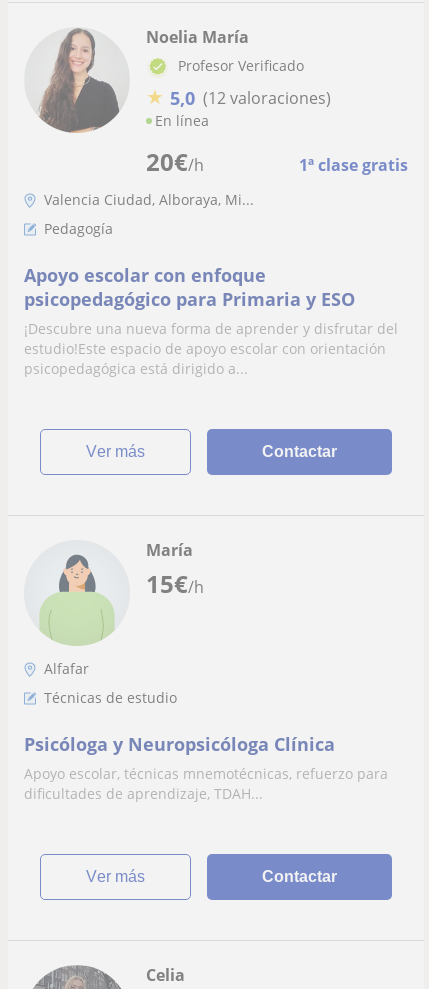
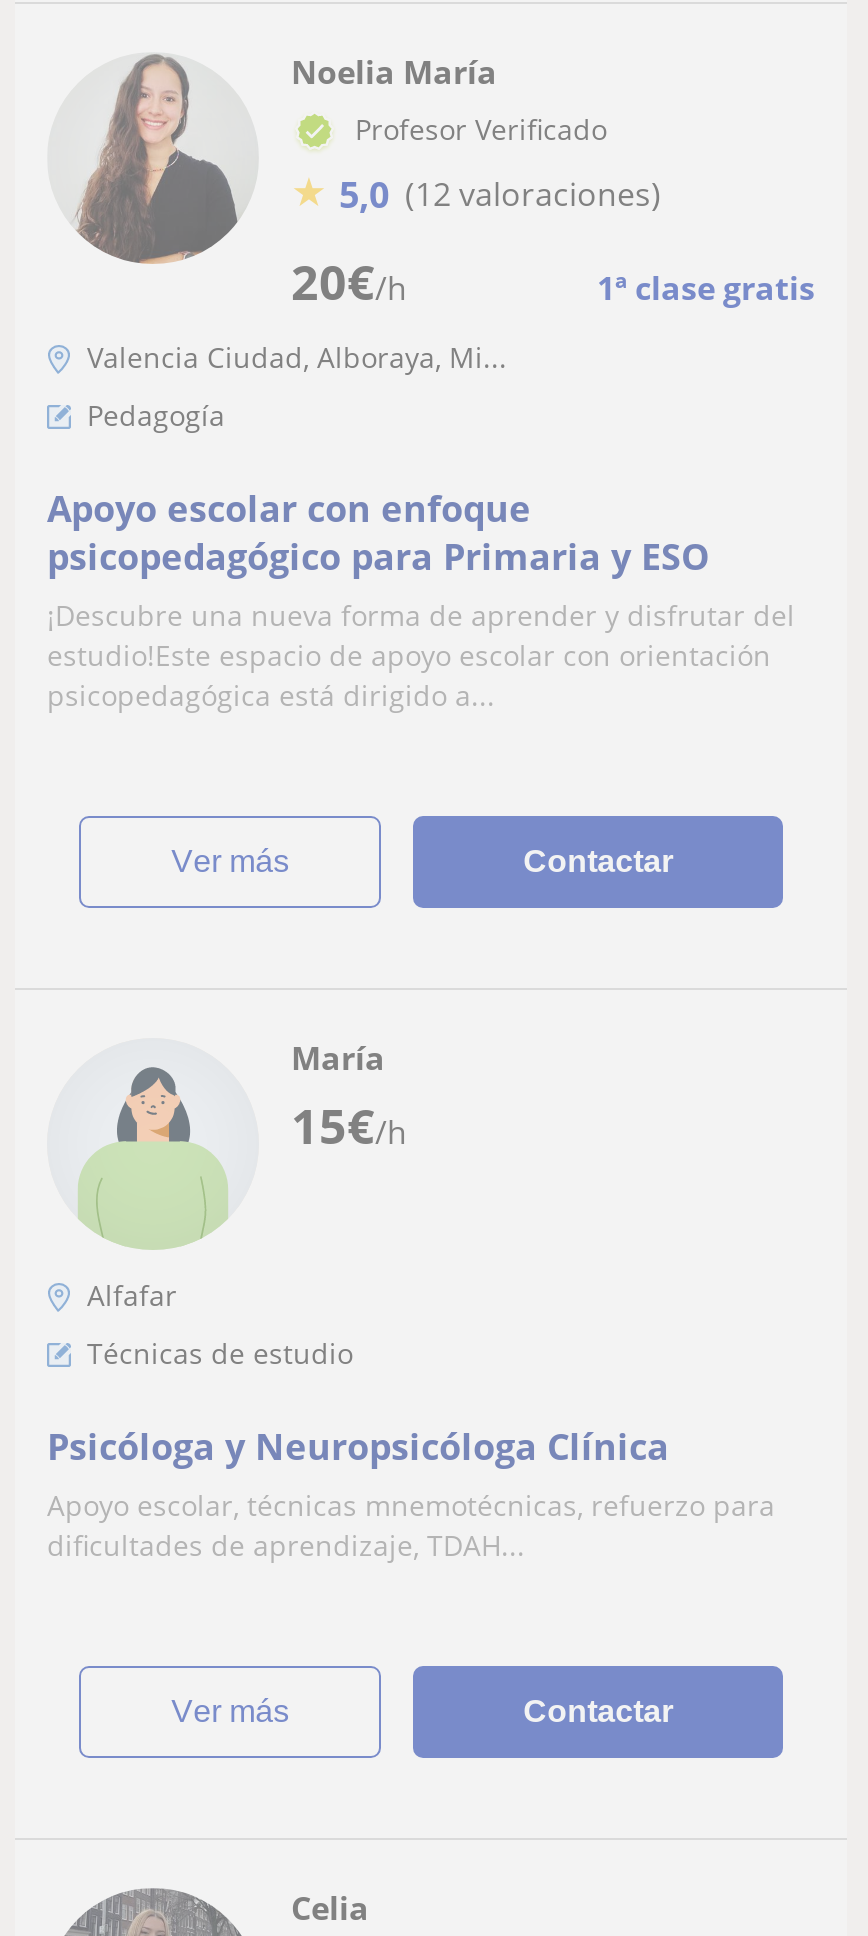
- En línea
